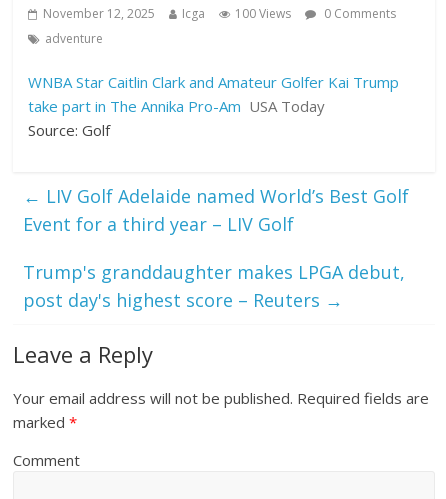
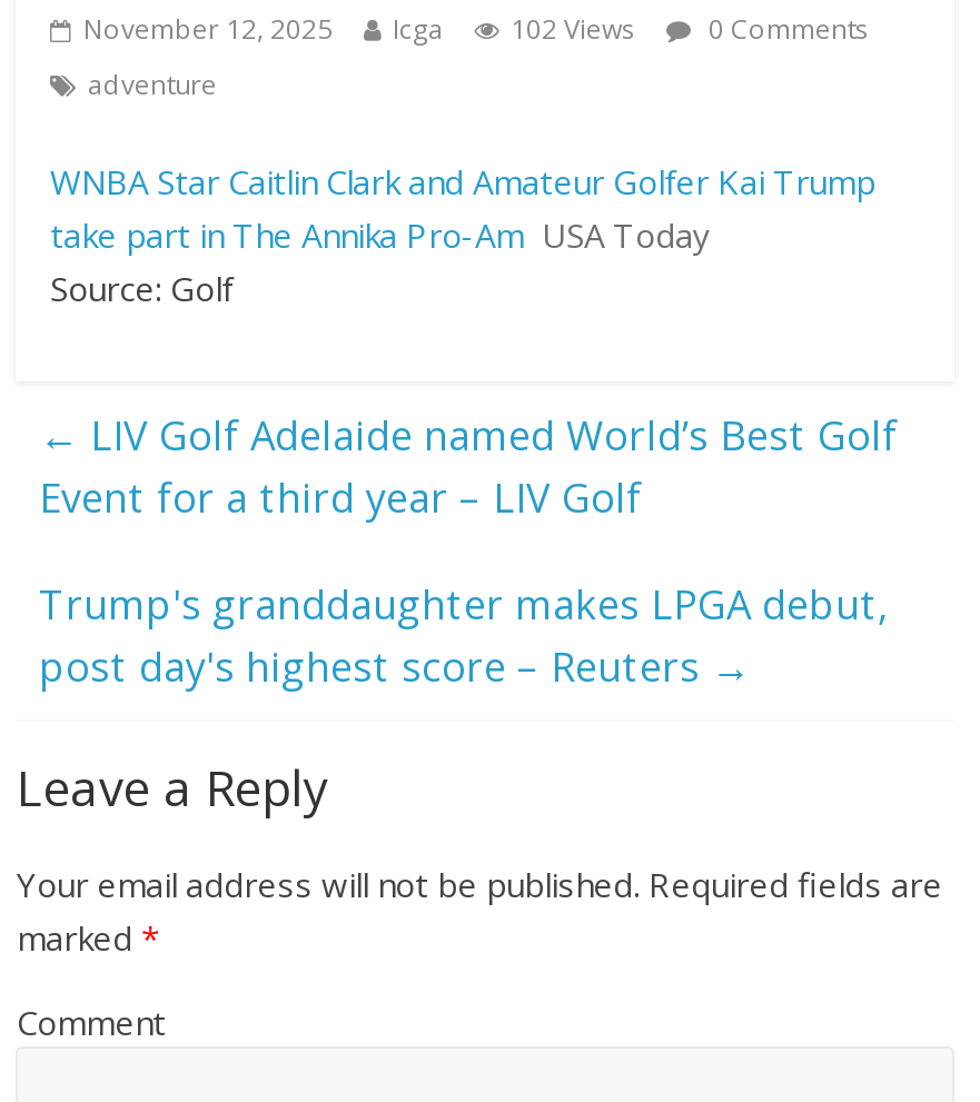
- November 12, 2025 Icga 100 Views 0 Comments
+ November 12, 2025 Icga 102 Views 0 Comments
